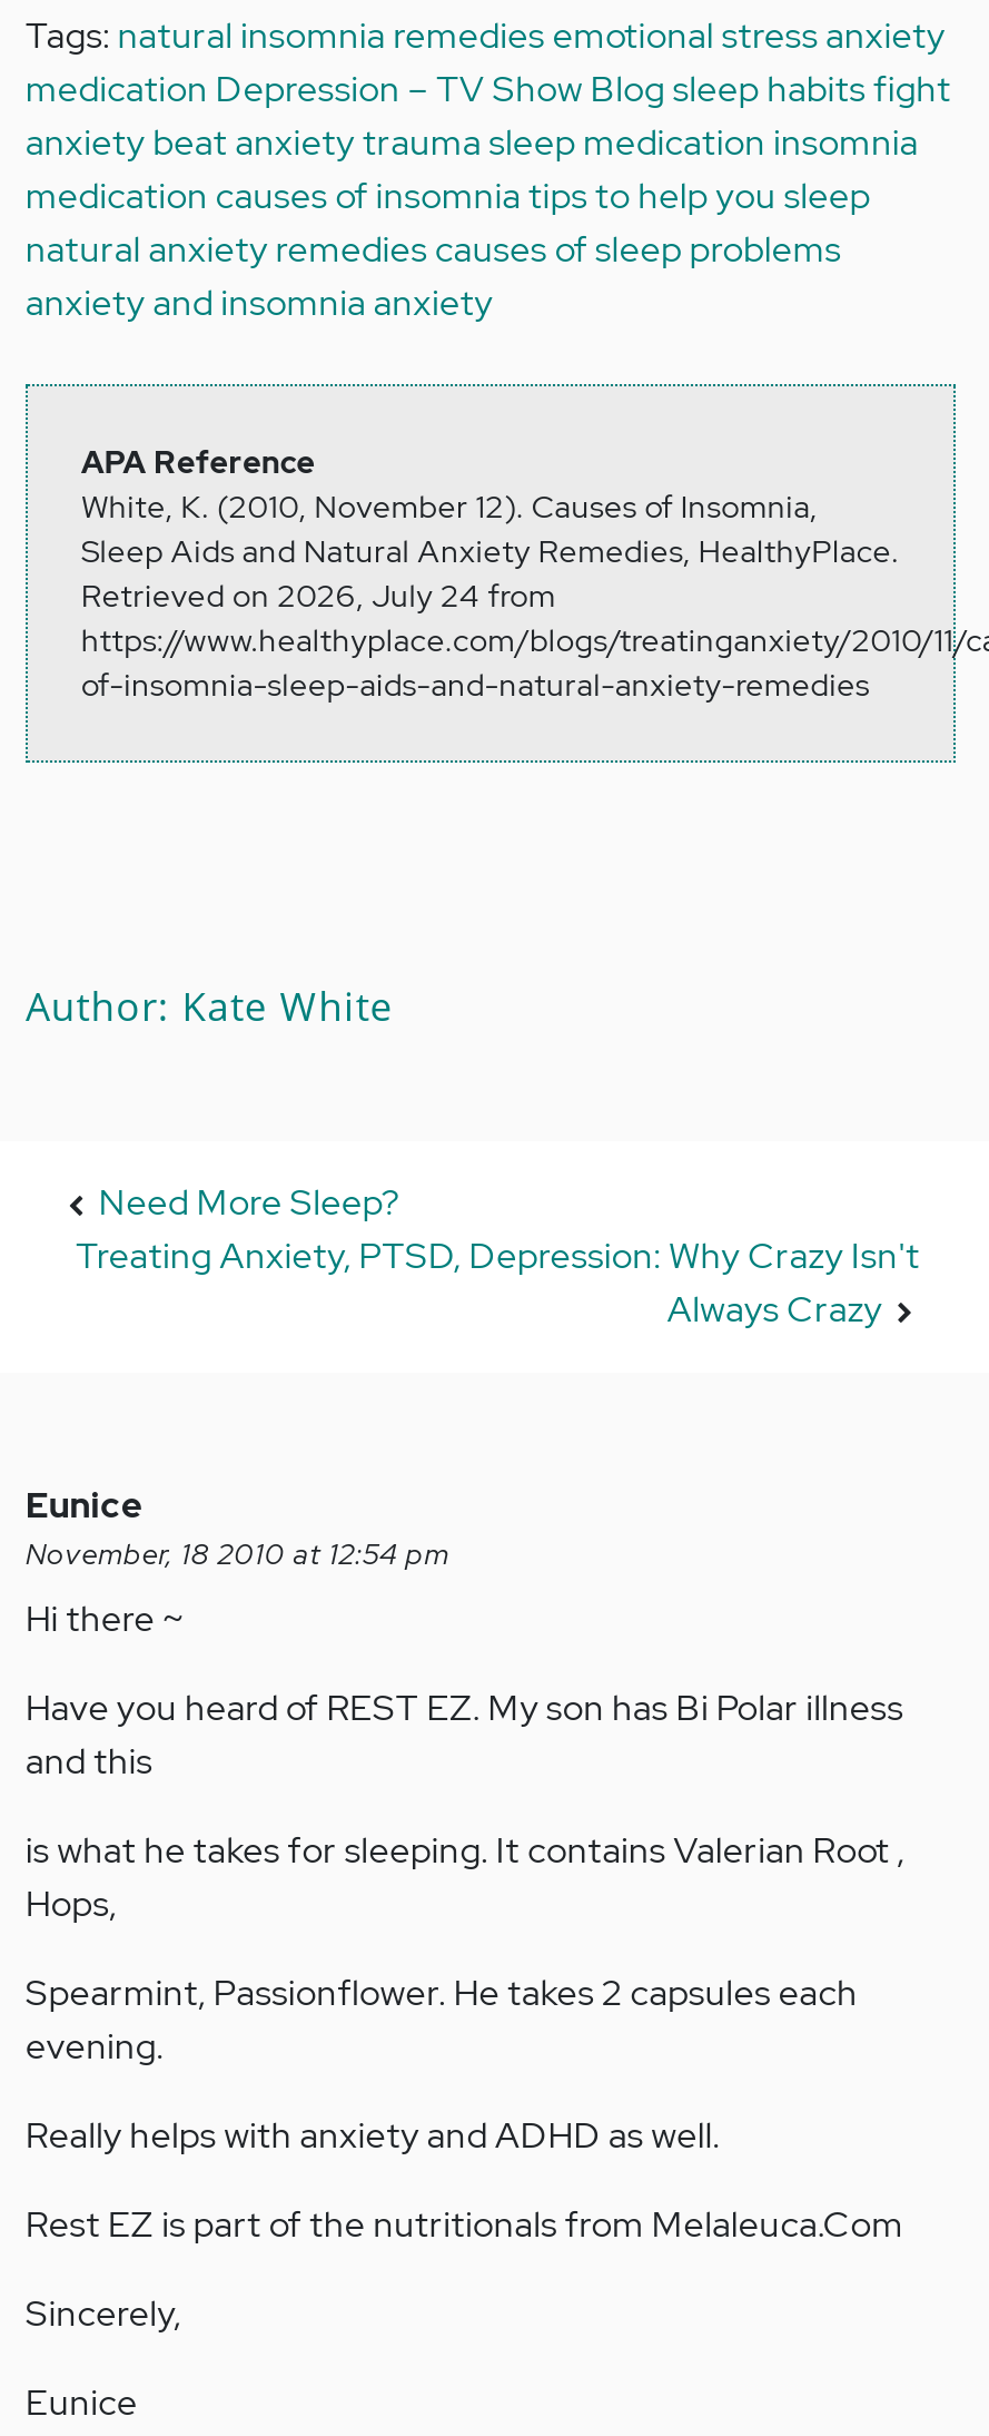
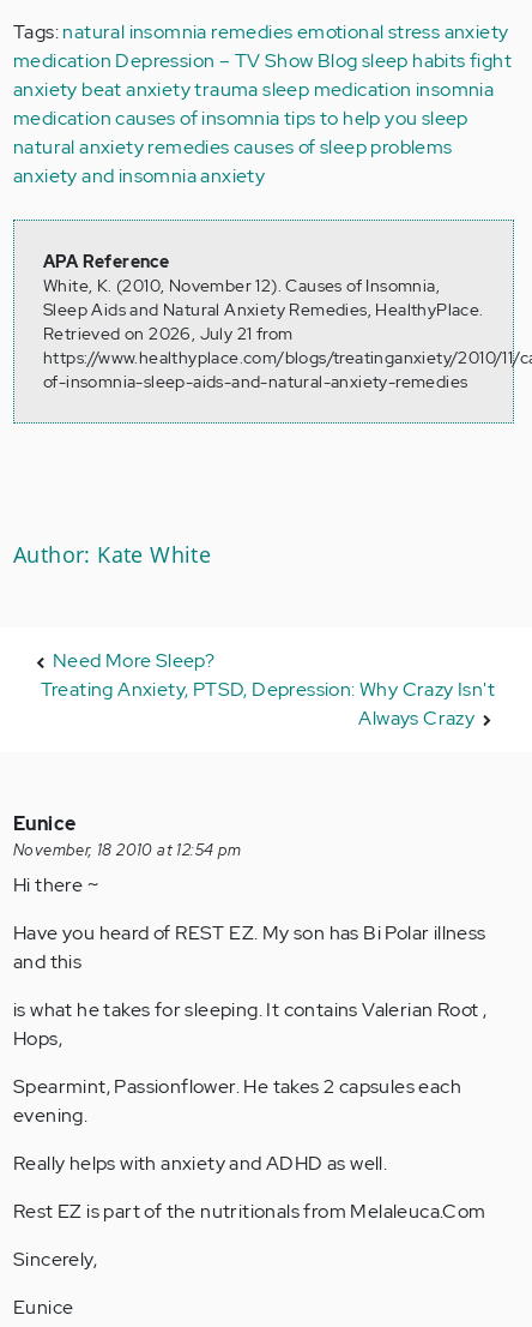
- Retrieved on 2026, July 24 from
+ Retrieved on 2026, July 21 from
